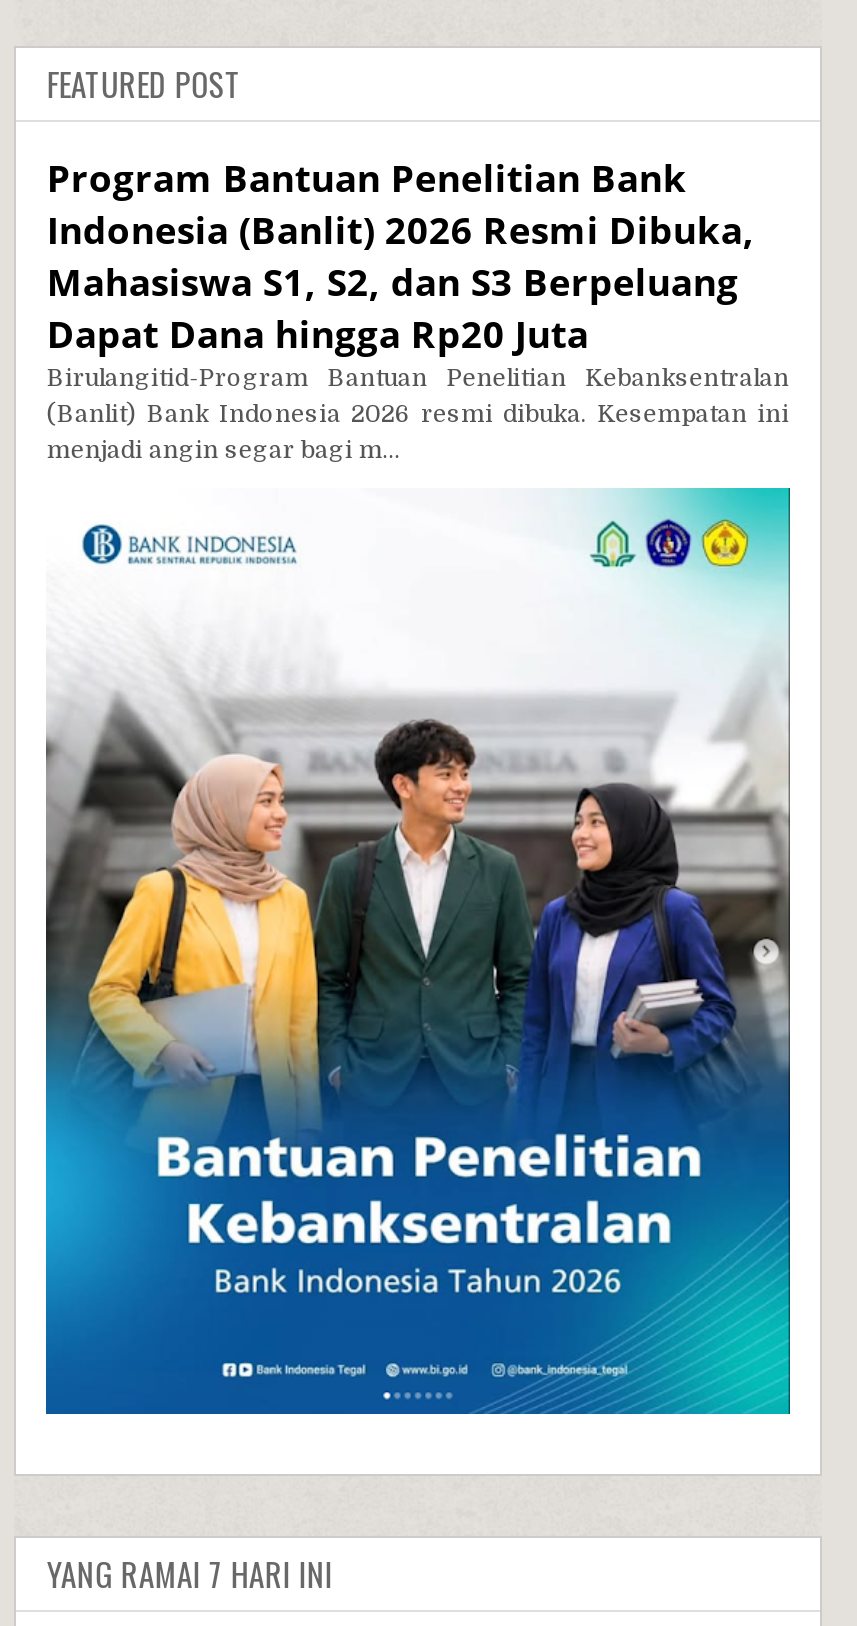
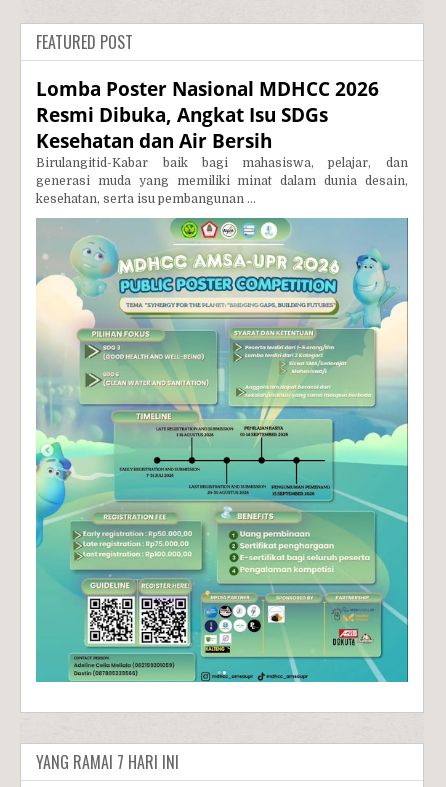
- Program Bantuan Penelitian Bank
- Indonesia (Banlit) 2026 Resmi Dibuka,
- Mahasiswa S1, S2, dan S3 Berpeluang
- Dapat Dana hingga Rp20 Juta
- Birulangitid-Program Bantuan Penelitian Kebanksentralan
- (Banlit) Bank Indonesia 2026 resmi dibuka. Kesempatan ini
- menjadi angin segar bagi m...
+ Lomba Poster Nasional MDHCC 2026
+ Resmi Dibuka, Angkat Isu SDGs
+ Kesehatan dan Air Bersih
+ Birulangitid-Kabar baik bagi mahasiswa, pelajar, dan
+ generasi muda yang memiliki minat dalam dunia desain,
+ kesehatan, serta isu pembangunan ...

- [image]
+ [image]
